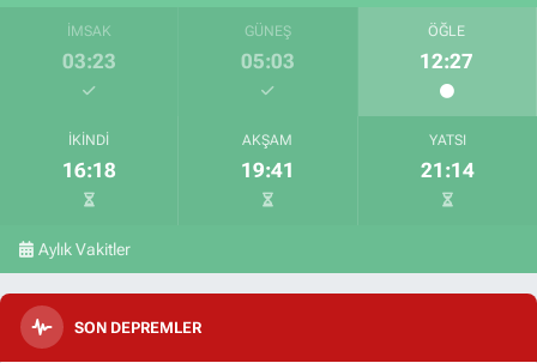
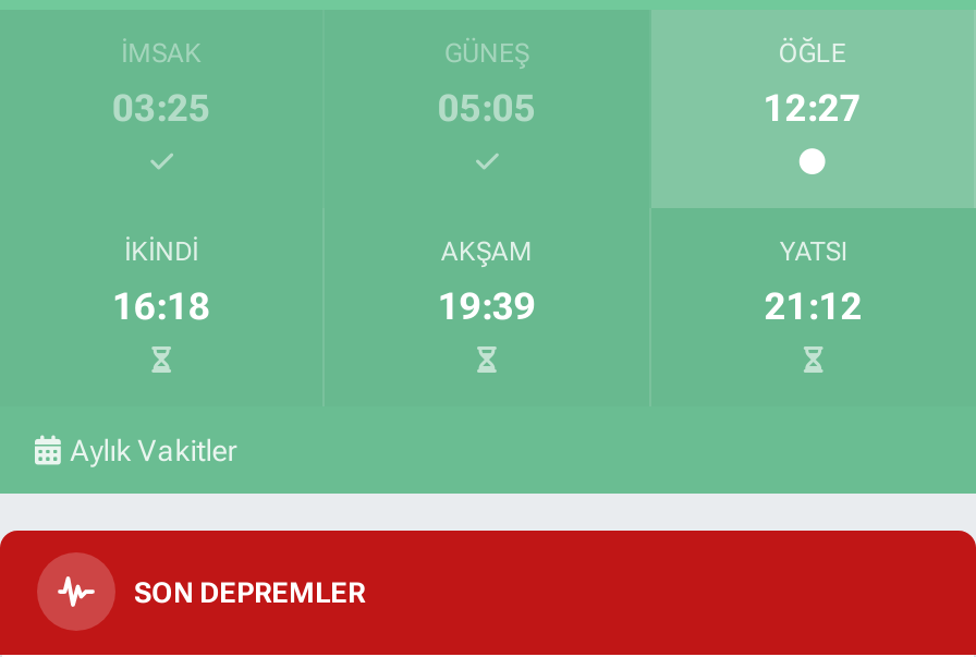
- 03:23
+ 03:25

- 05:03
+ 05:05

- 19:41
+ 19:39

- 21:14
+ 21:12
